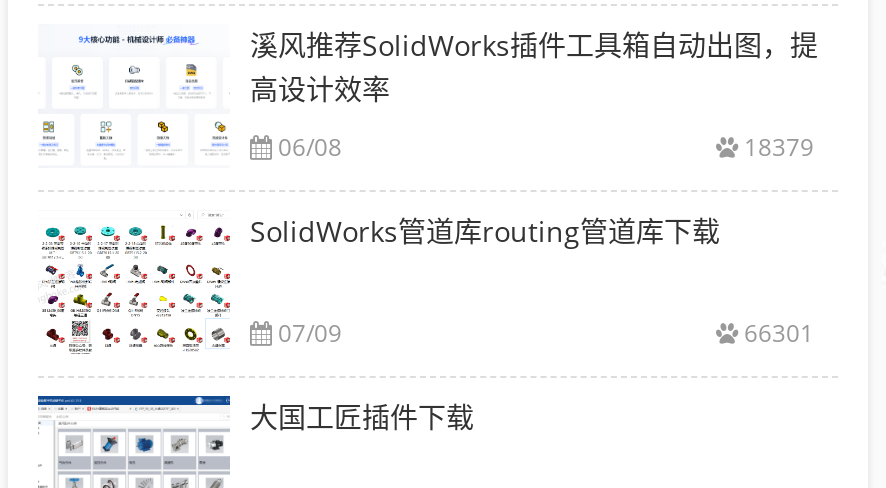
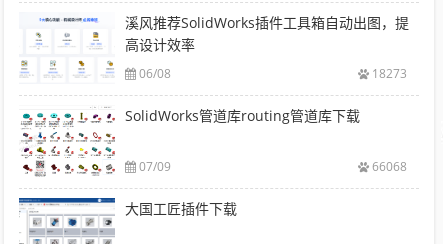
- 18379
+ 18273

- 66301
+ 66068
